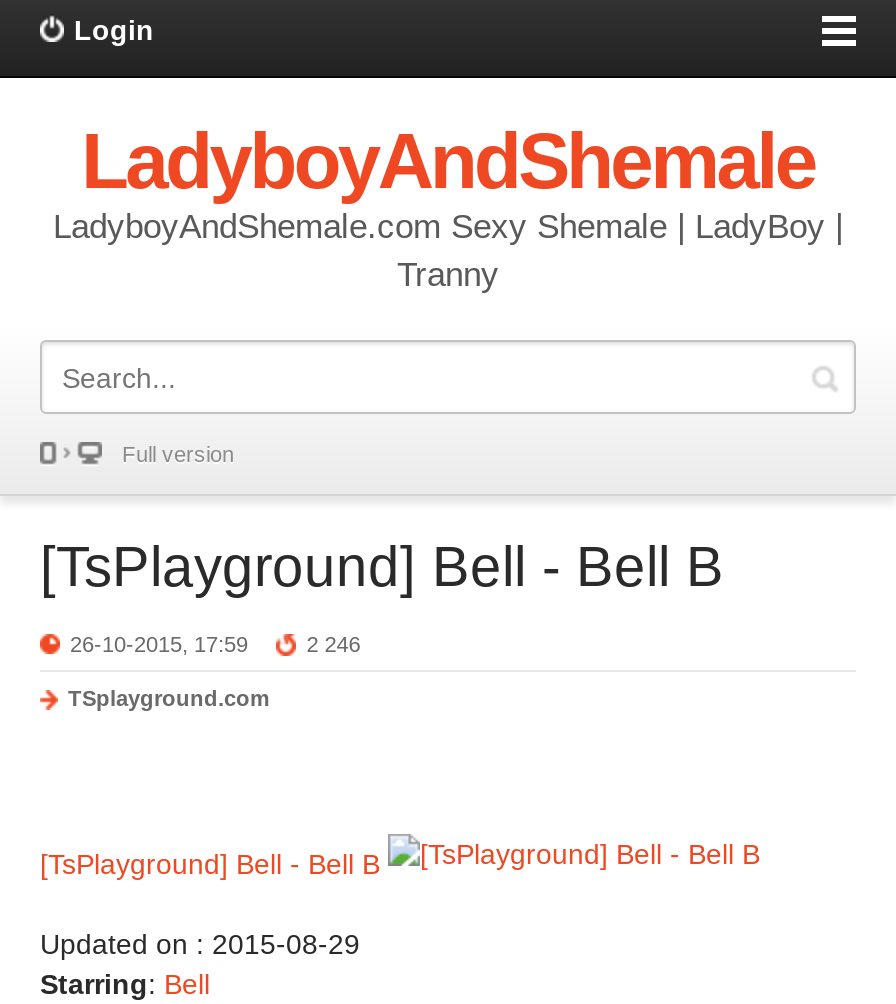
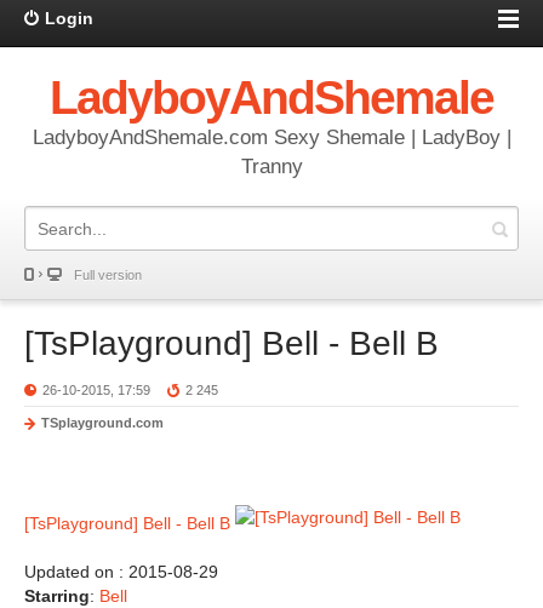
- 2 246
+ 2 245
